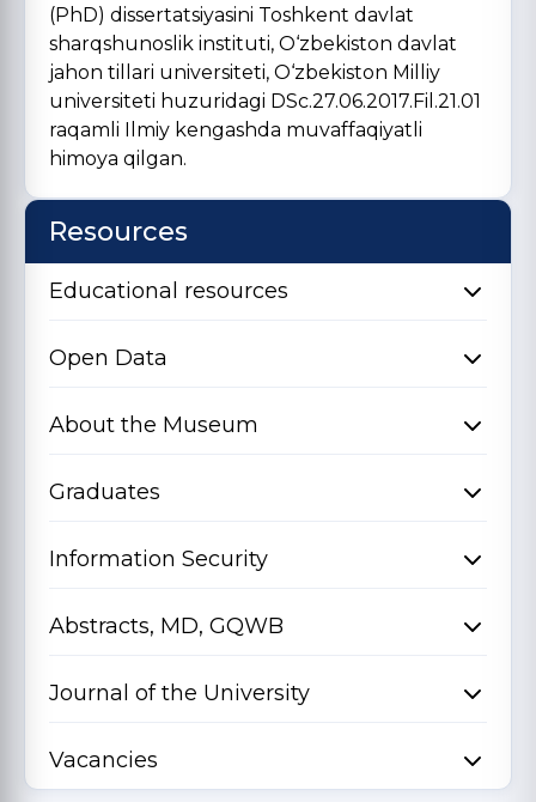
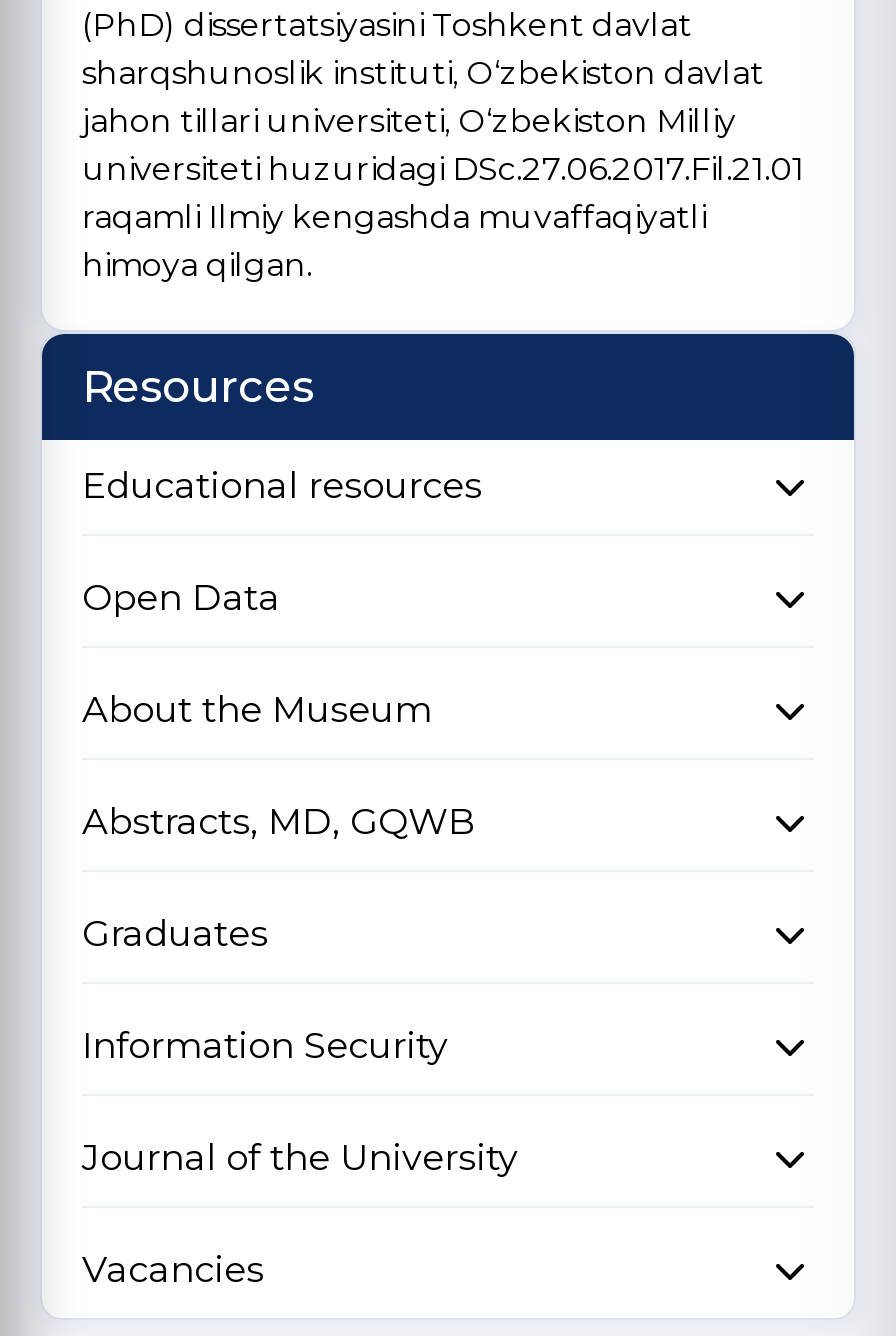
moved down: Graduates | Information Security

moved up: Abstracts, MD, GQWB
